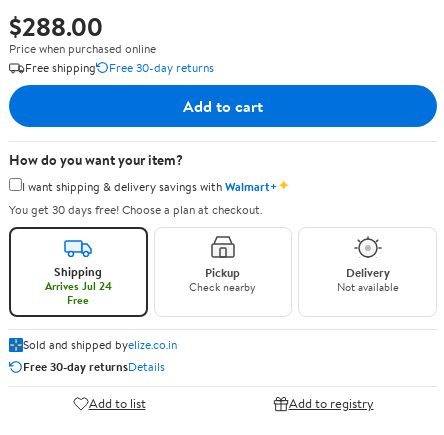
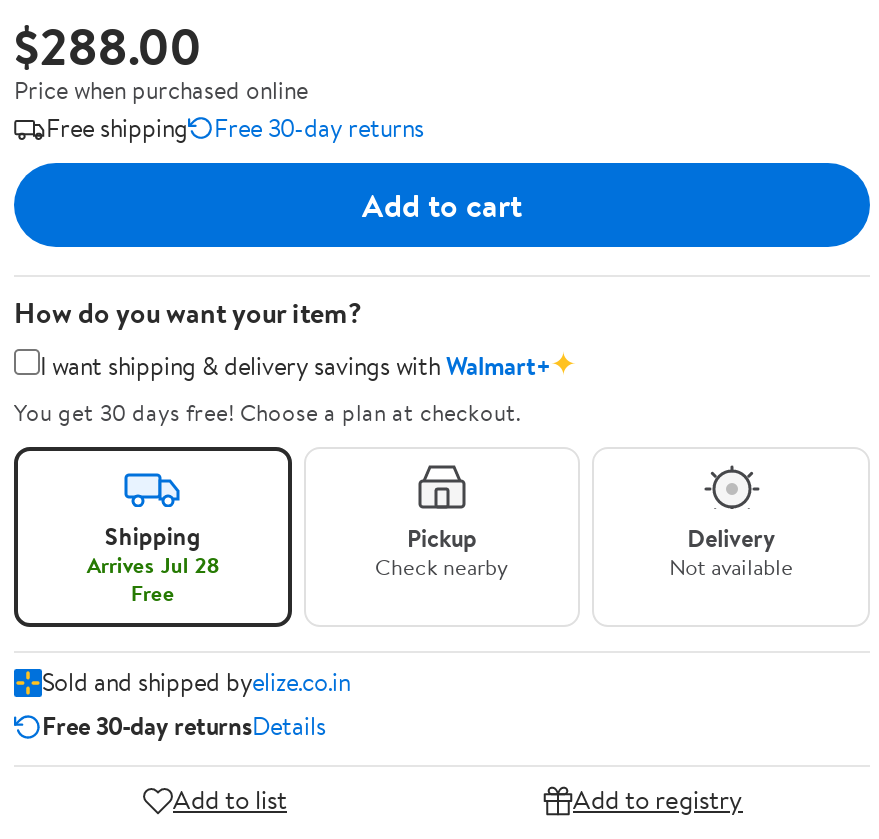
- Arrives Jul 24
+ Arrives Jul 28
